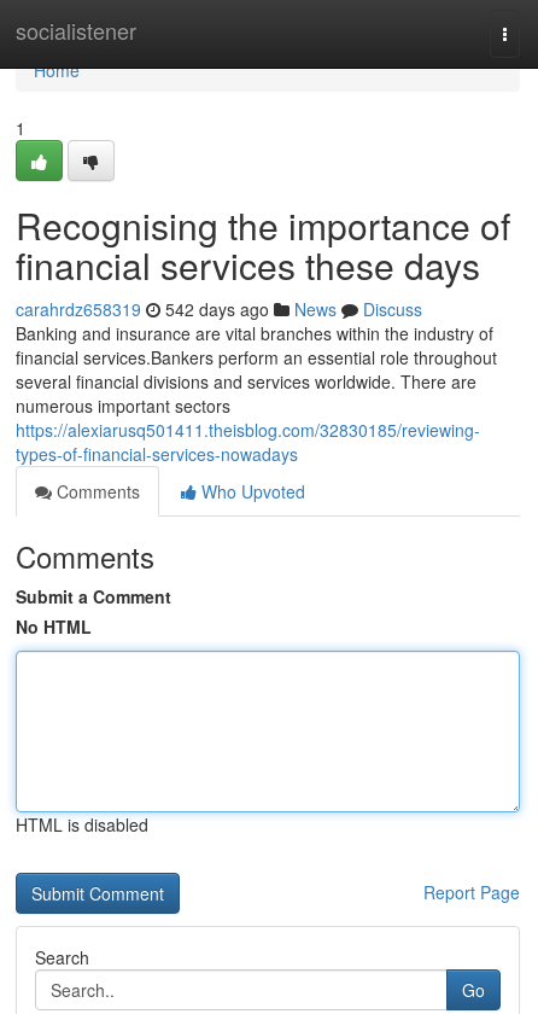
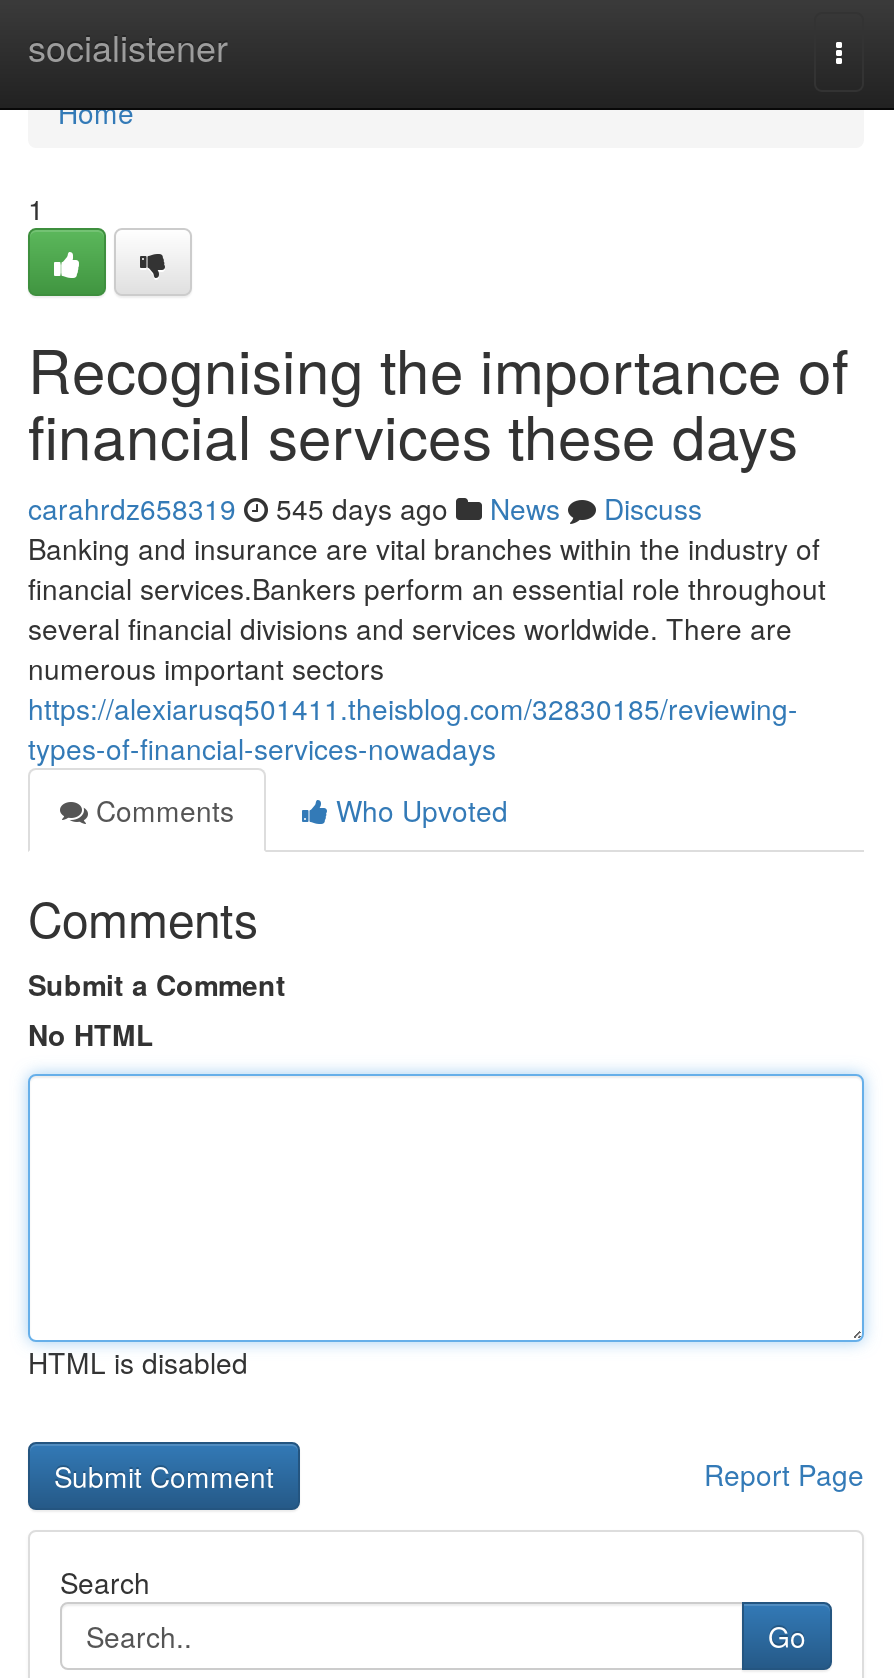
- carahrdz658319 542 days ago News Discuss
+ carahrdz658319 545 days ago News Discuss
